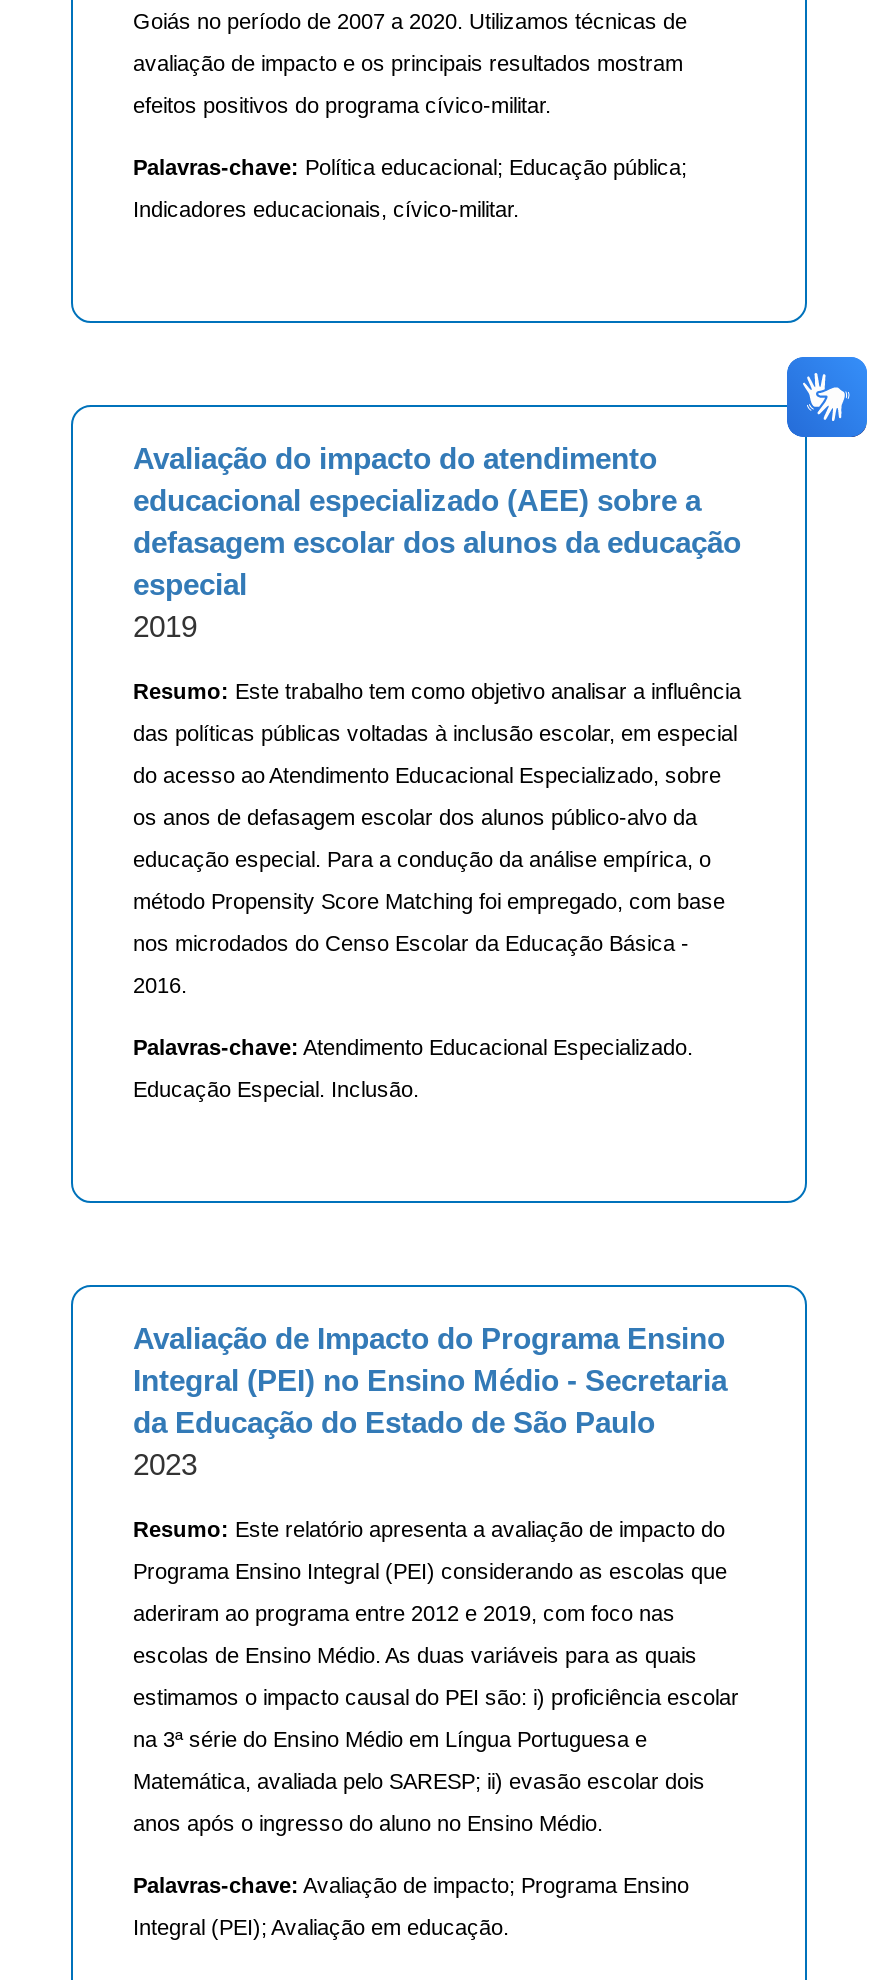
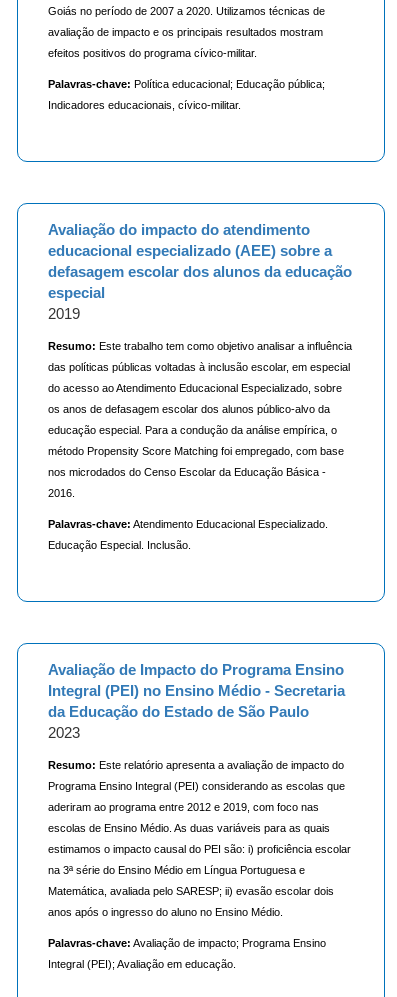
- [image]
